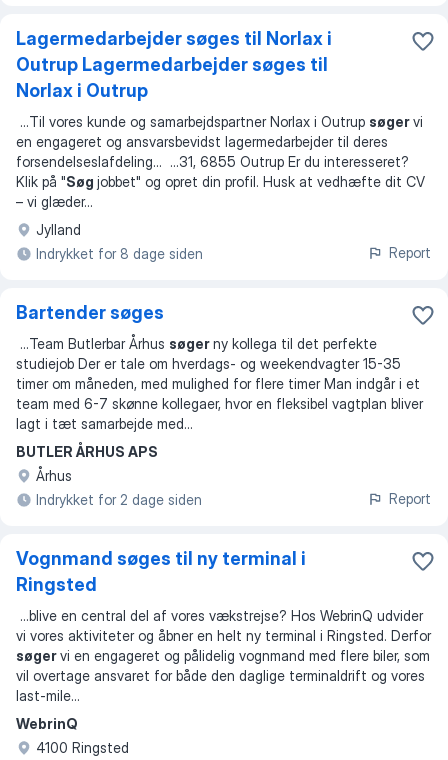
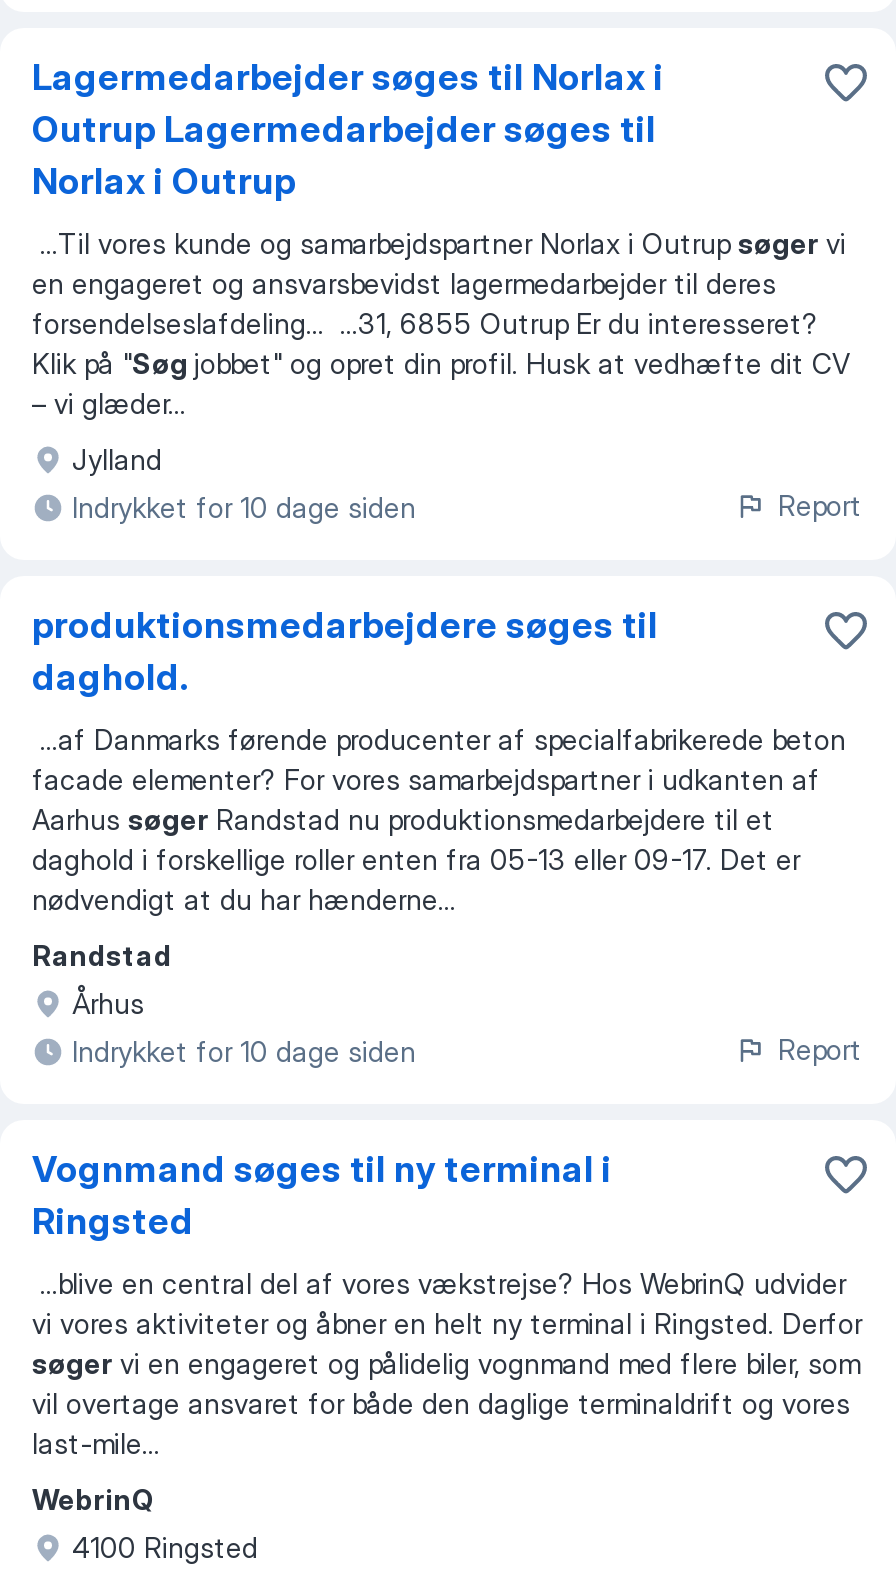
- Indrykket for 8 dage siden
+ Indrykket for 10 dage siden

- Bartender søges
+ produktionsmedarbejdere søges til
+ daghold.

- ...Team Butlerbar Århus søger ny kollega til det perfekte
- studiejob Der er tale om hverdags- og weekendvagter 15-35
- timer om måneden, med mulighed for flere timer Man indgår i et
- team med 6-7 skønne kollegaer, hvor en fleksibel vagtplan bliver
- lagt i tæt samarbejde med...
+ ...af Danmarks førende producenter af specialfabrikerede beton
+ facade elementer? For vores samarbejdspartner i udkanten af
+ Aarhus søger Randstad nu produktionsmedarbejdere til et
+ daghold i forskellige roller enten fra 05-13 eller 09-17. Det er
+ nødvendigt at du har hænderne...

- BUTLER ÅRHUS APS
+ Randstad

- Indrykket for 2 dage siden
+ Indrykket for 10 dage siden
